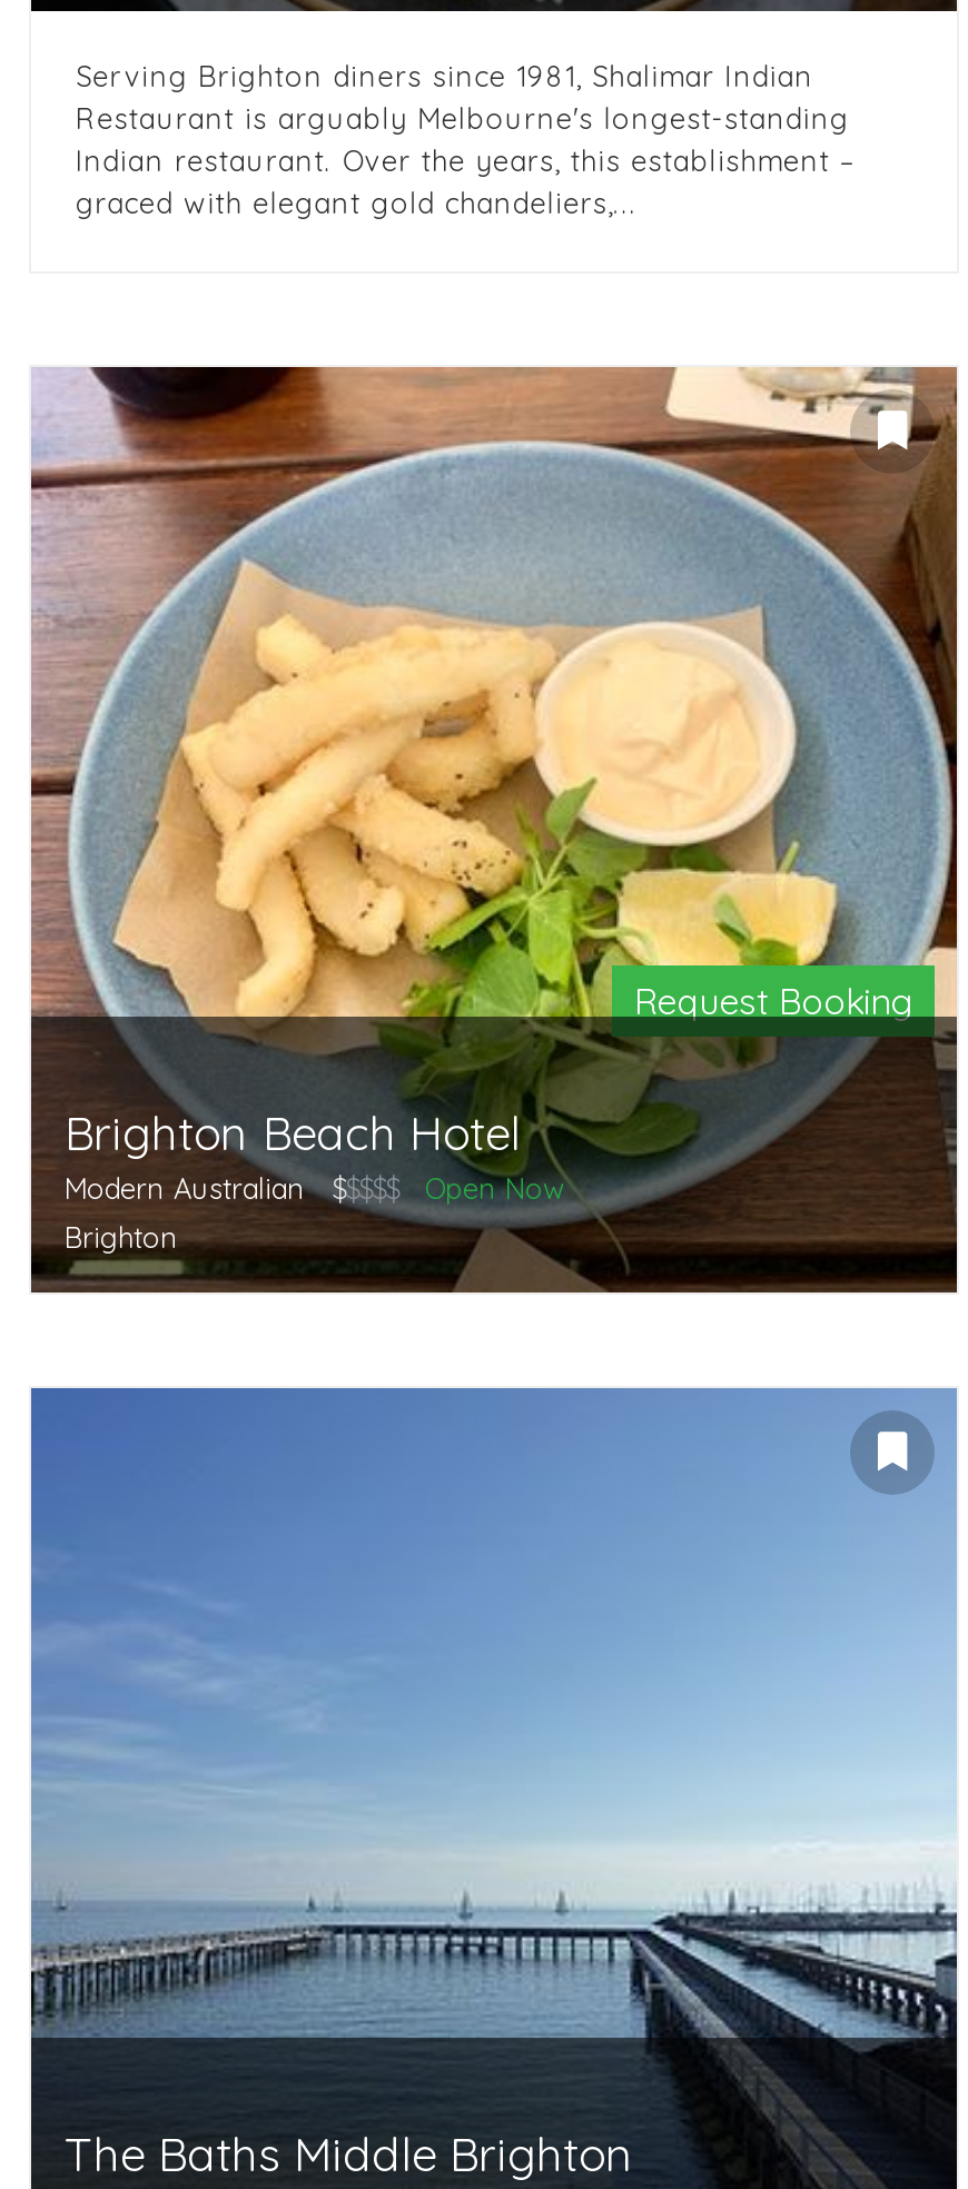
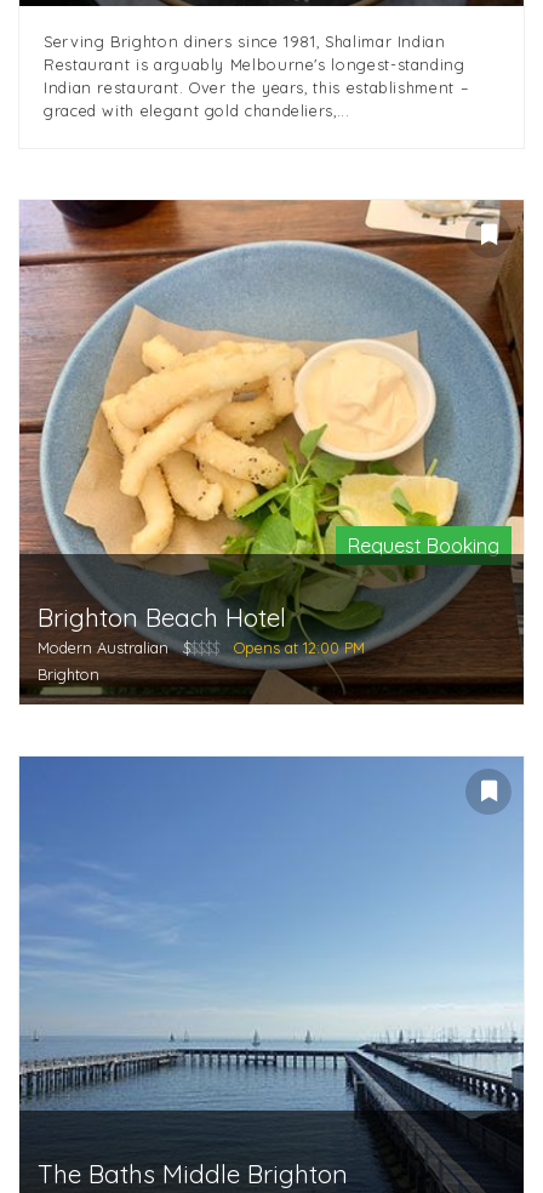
- Open Now
+ Opens at 12:00 PM
